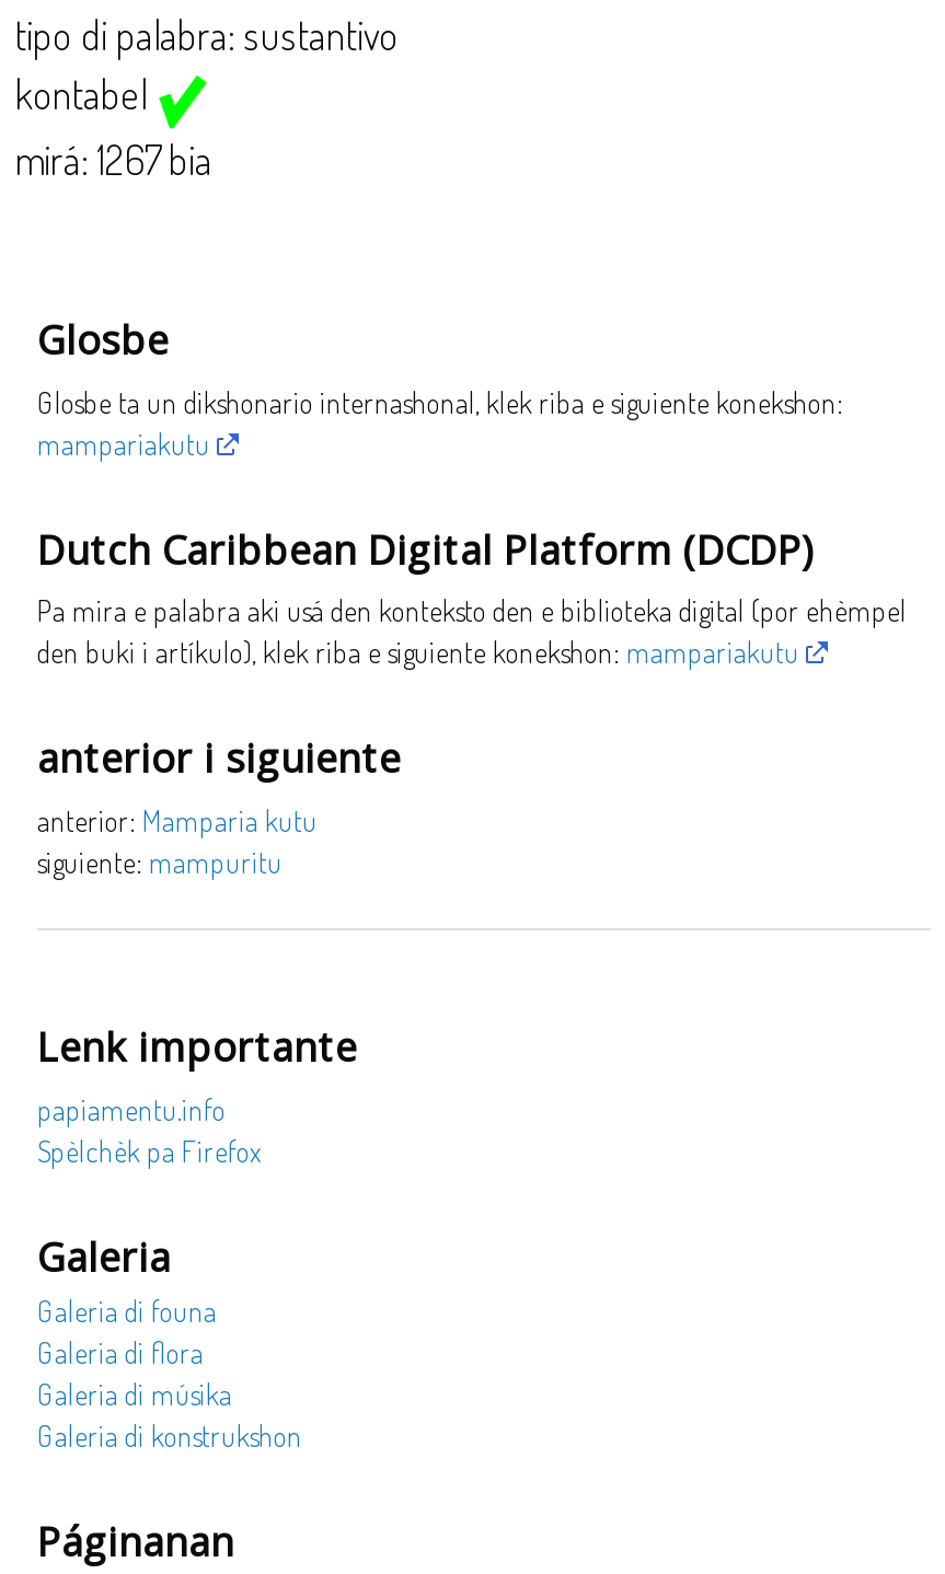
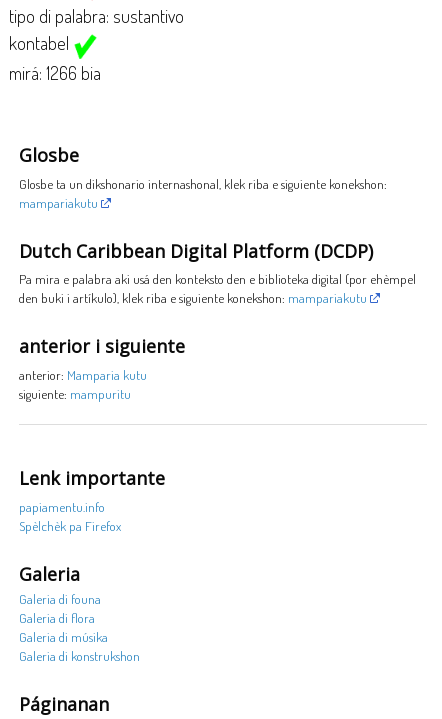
- mirá: 1267 bia
+ mirá: 1266 bia
